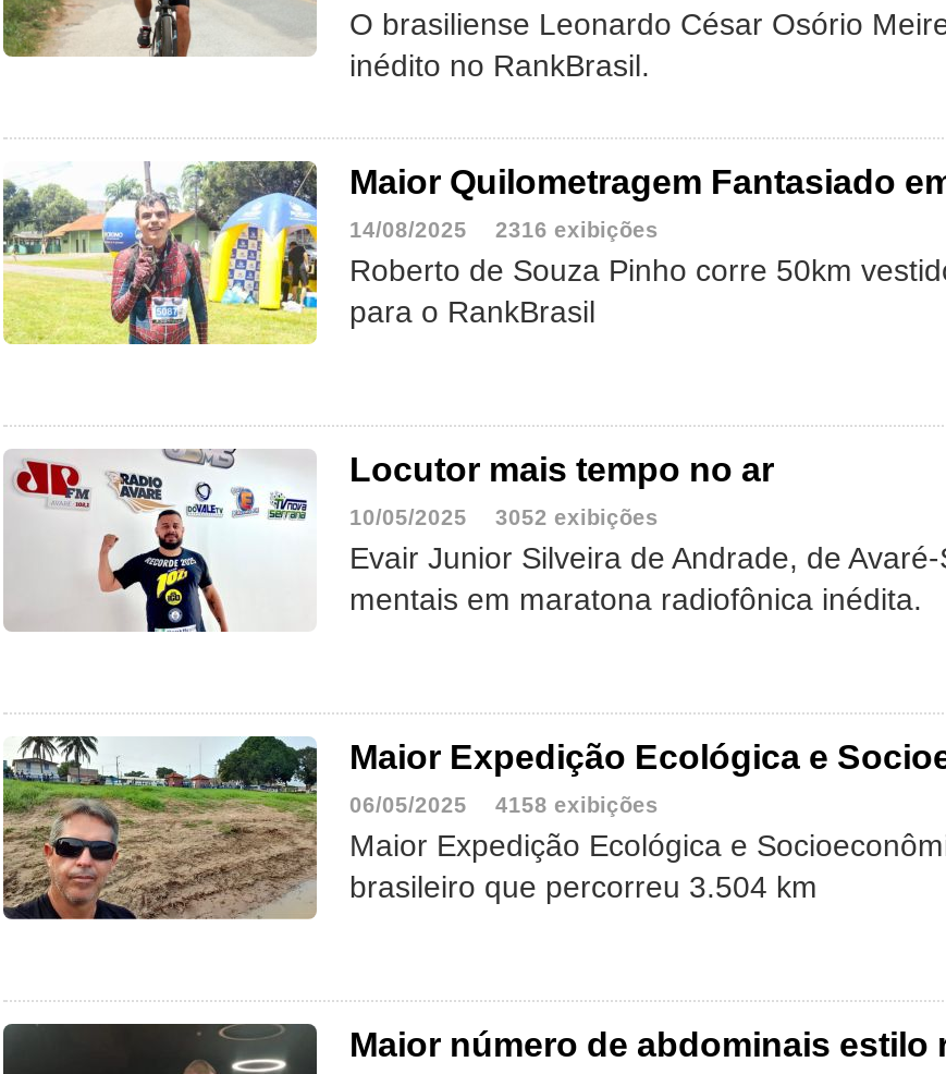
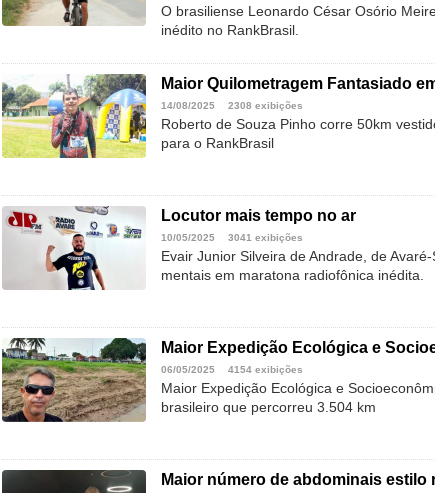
- 14/08/2025 2316 exibições
+ 14/08/2025 2308 exibições

- 10/05/2025 3052 exibições
+ 10/05/2025 3041 exibições

- 06/05/2025 4158 exibições
+ 06/05/2025 4154 exibições
